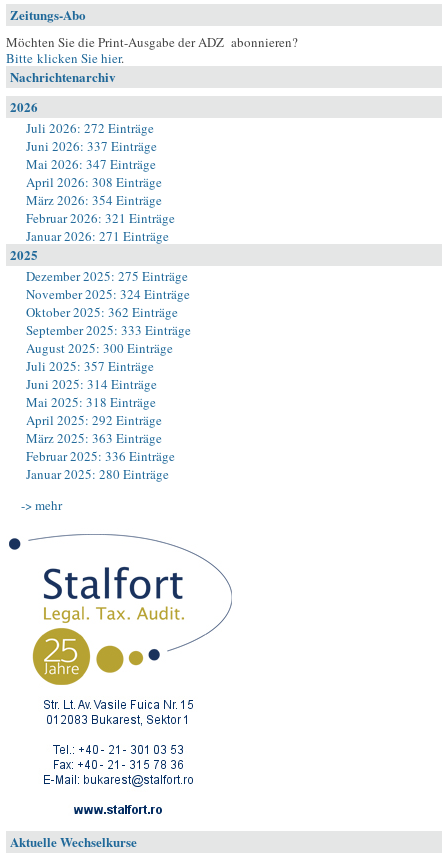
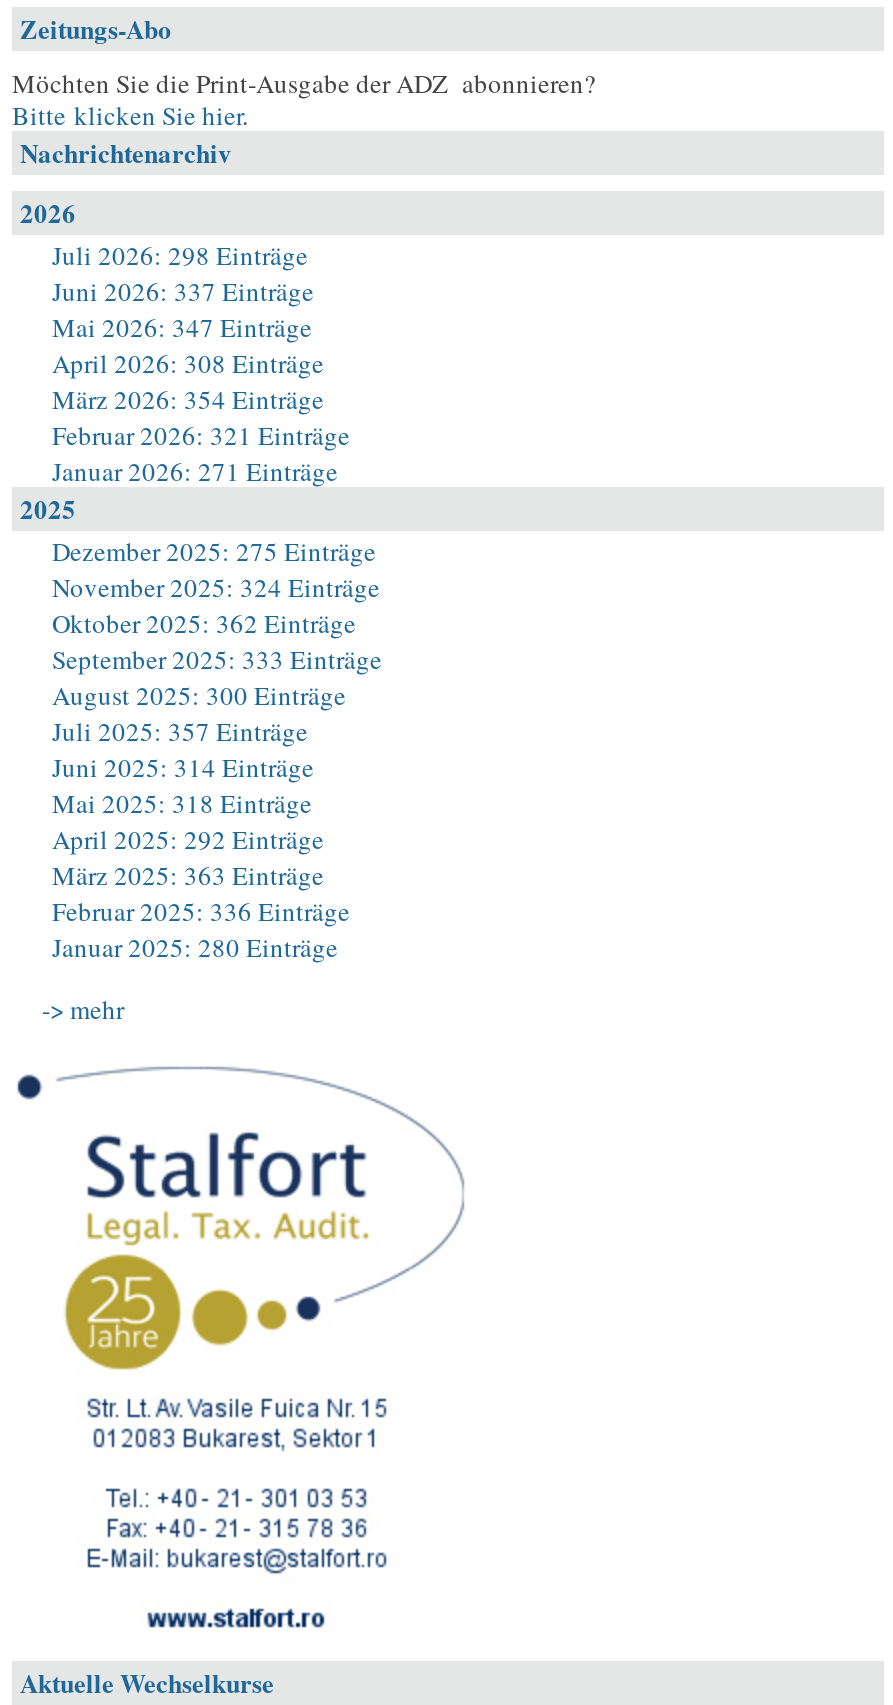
- Juli 2026: 272 Einträge
+ Juli 2026: 298 Einträge
